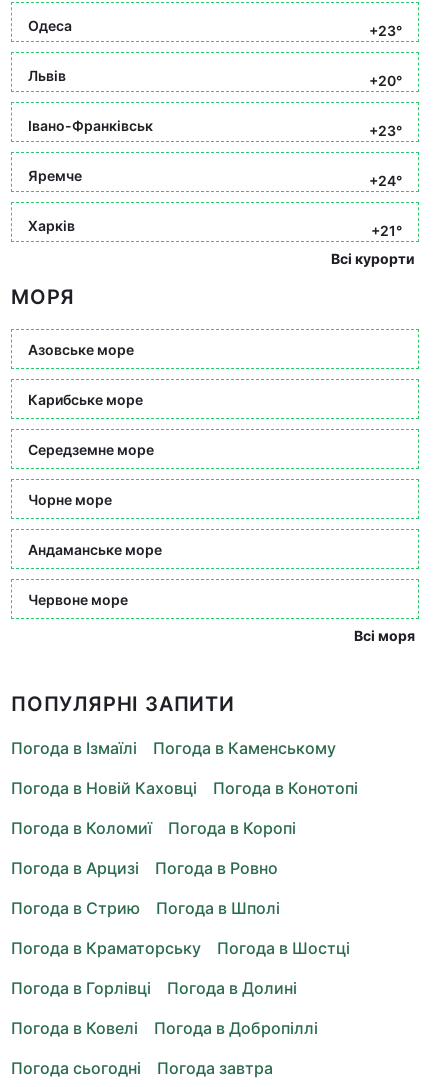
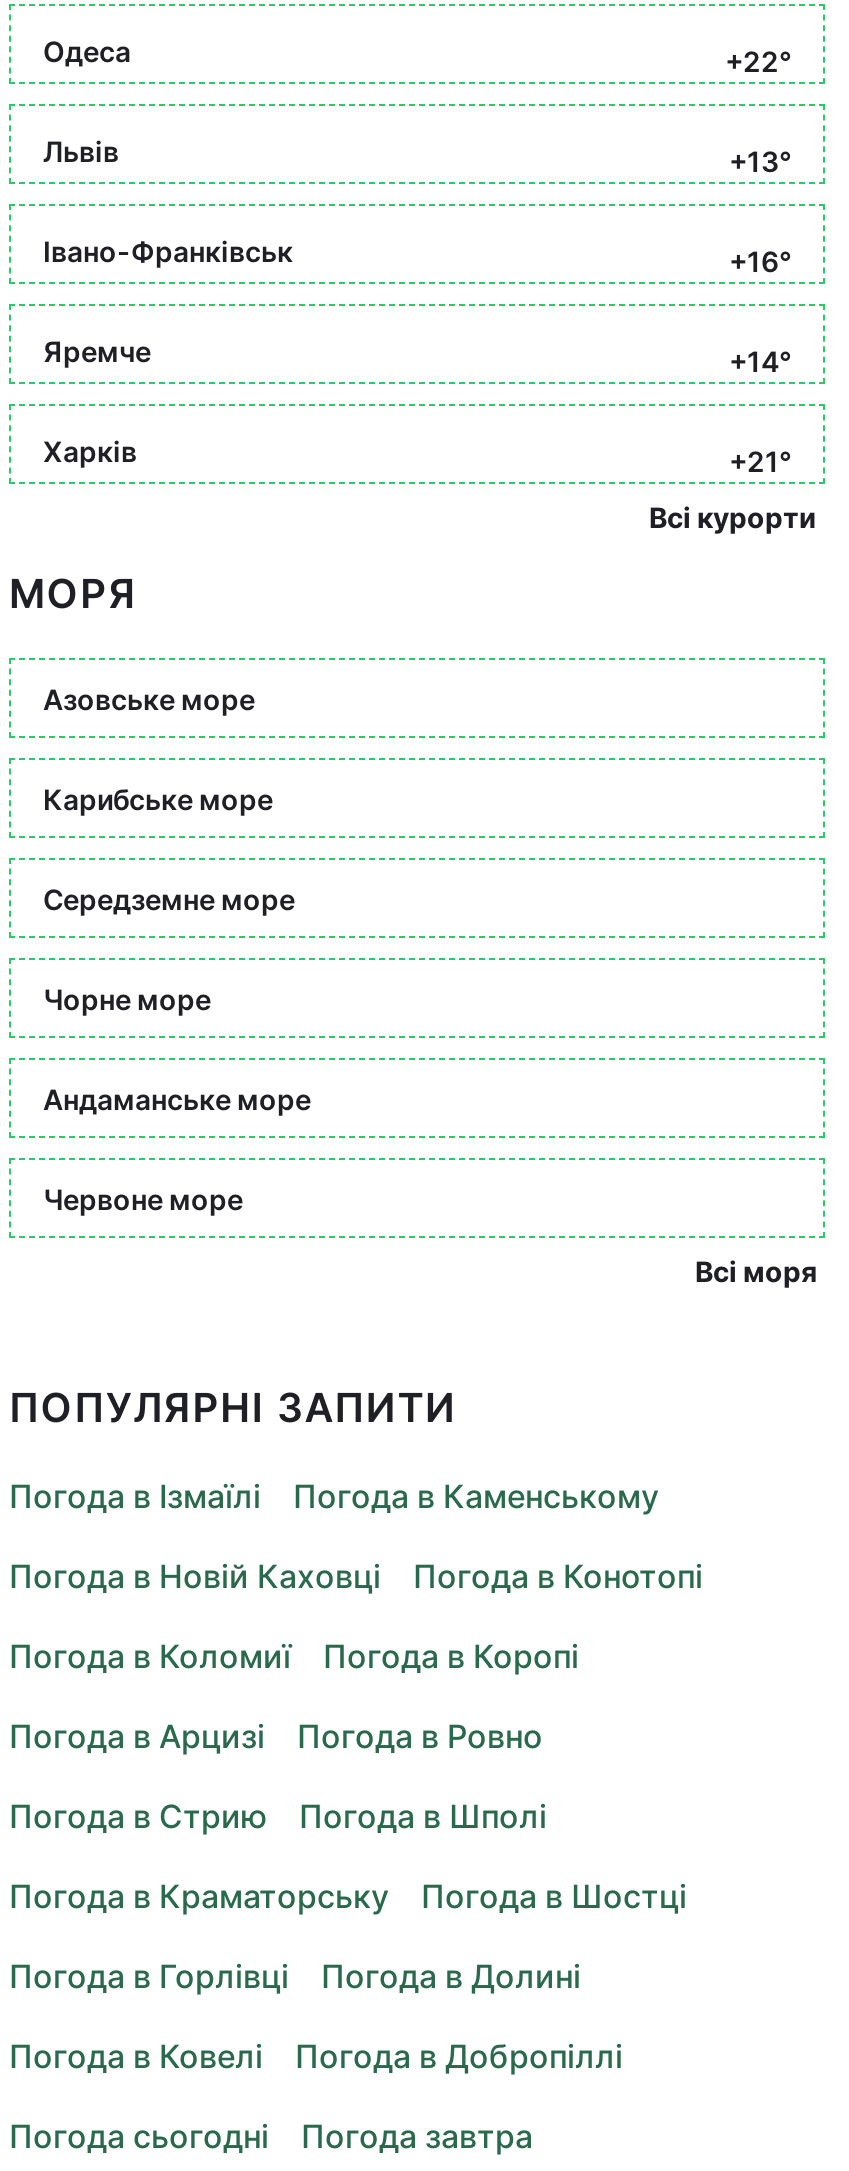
- +23°
+ +22°

- +20°
+ +13°

- +23°
+ +16°

- +24°
+ +14°
